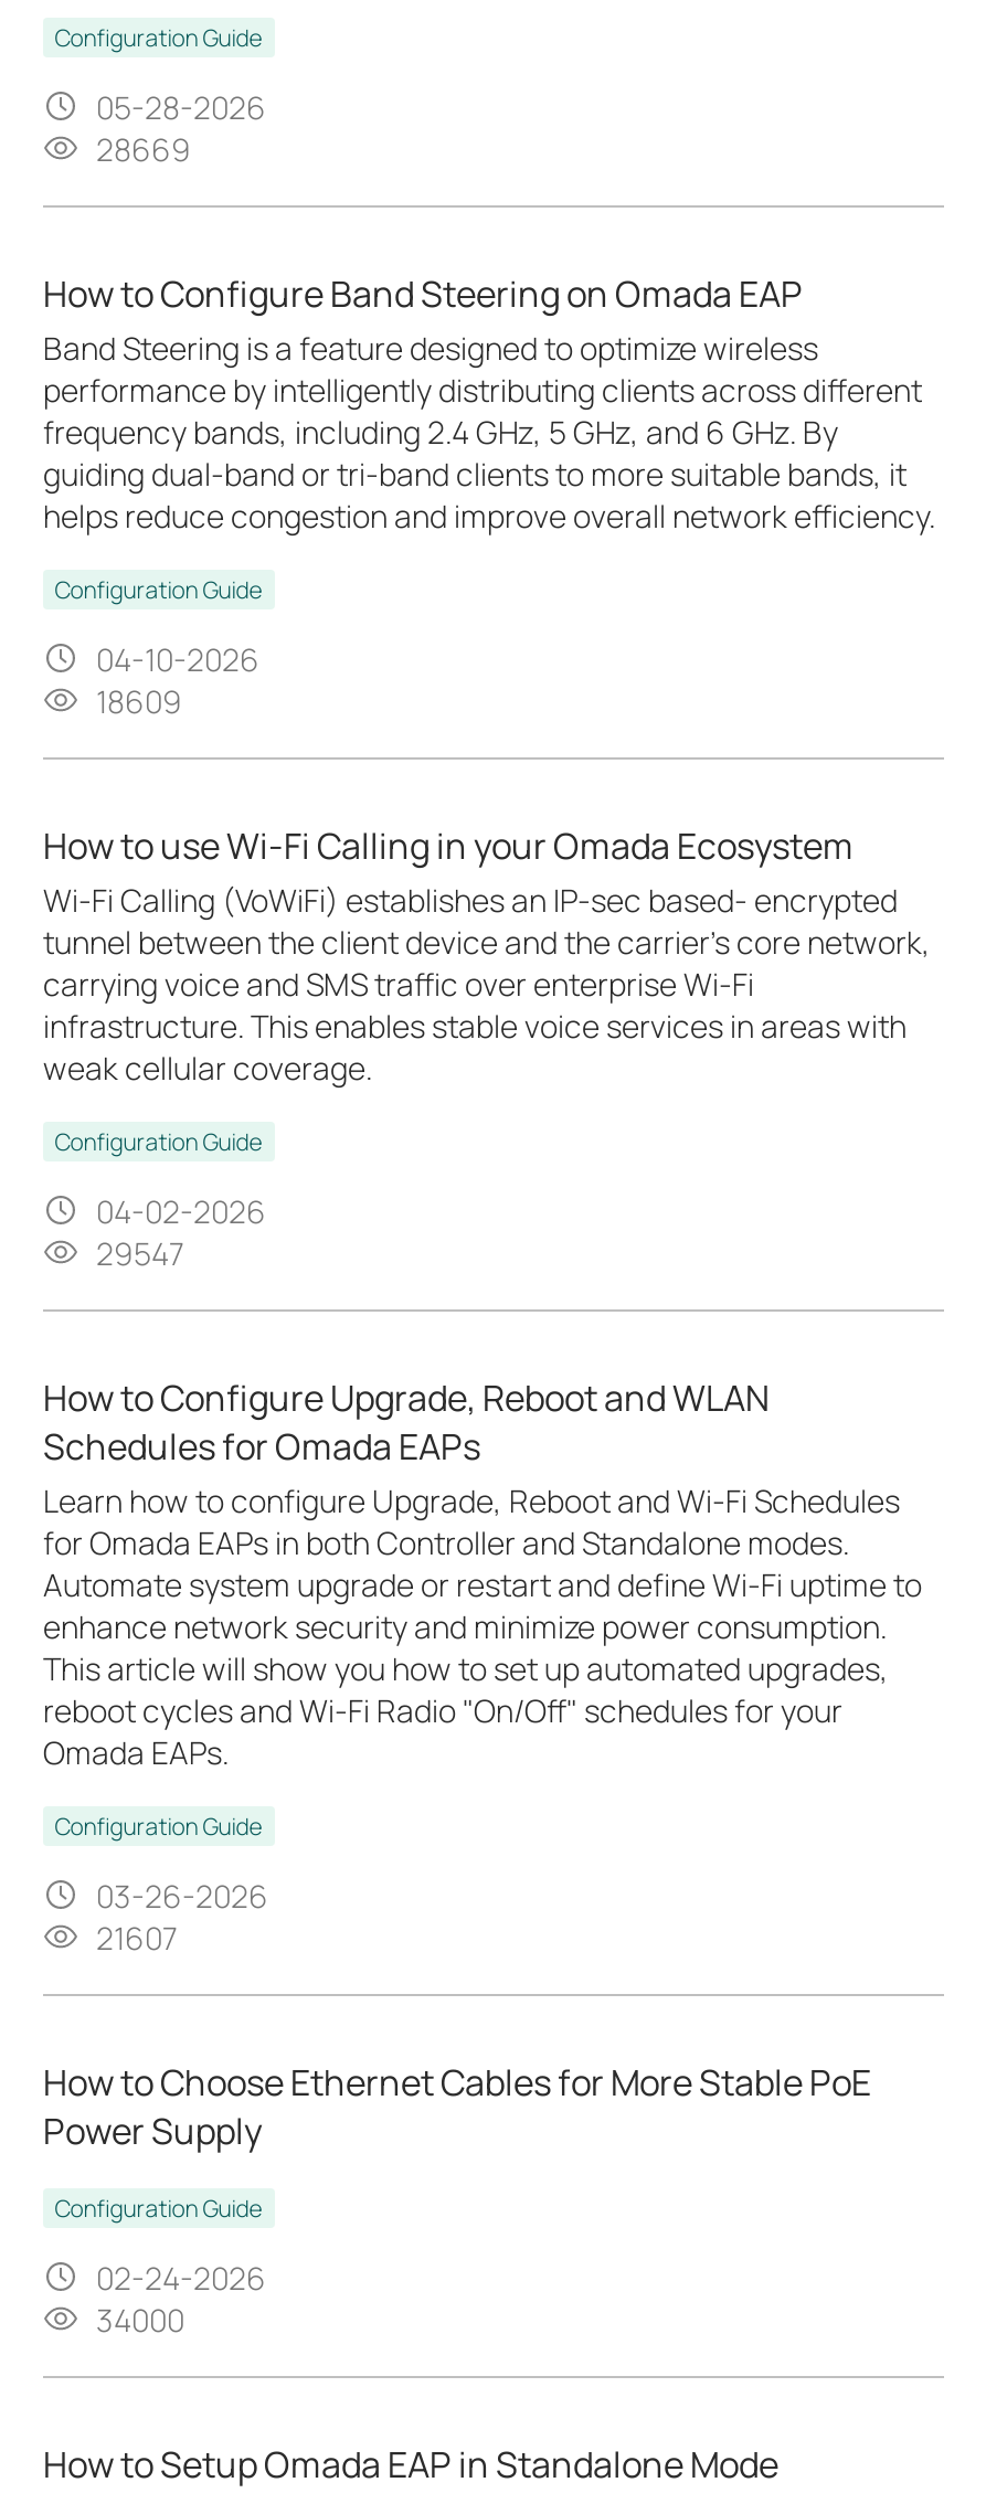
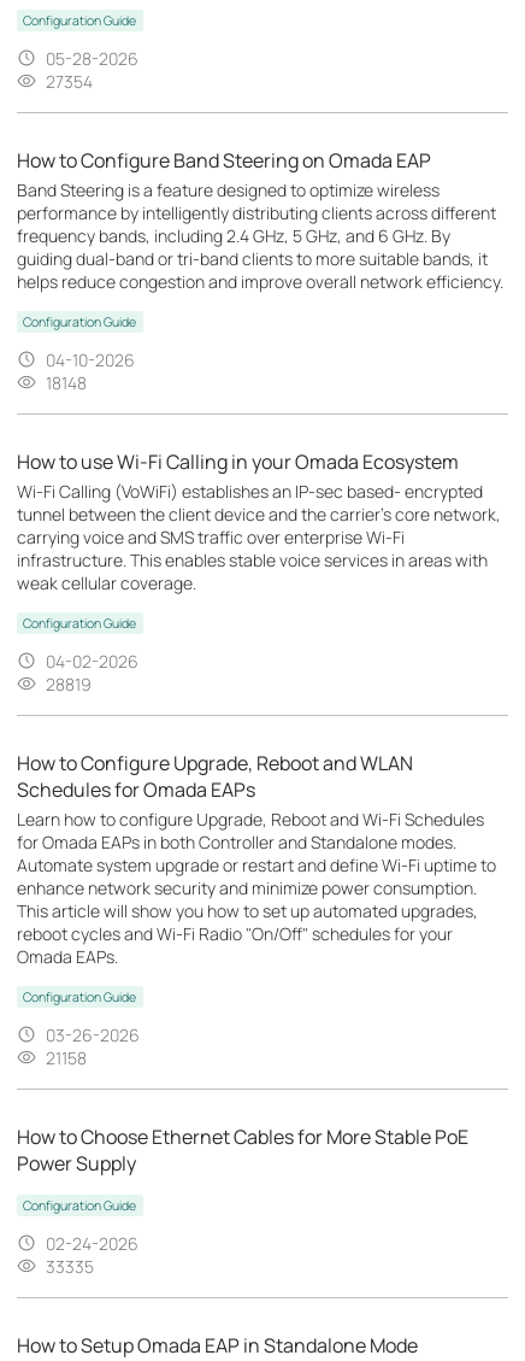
- 28669
+ 27354

- 18609
+ 18148

- 29547
+ 28819

- 21607
+ 21158

- 34000
+ 33335
